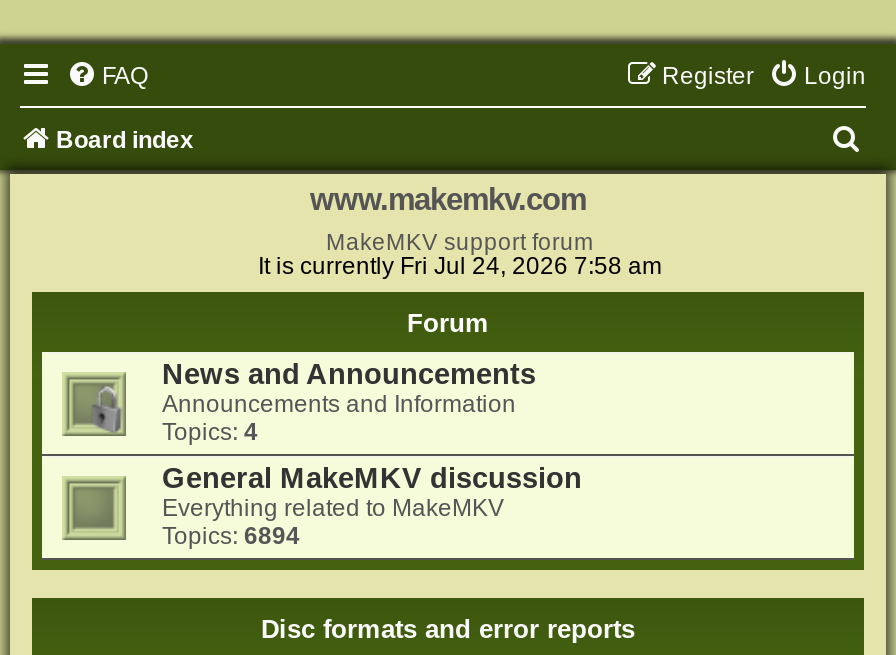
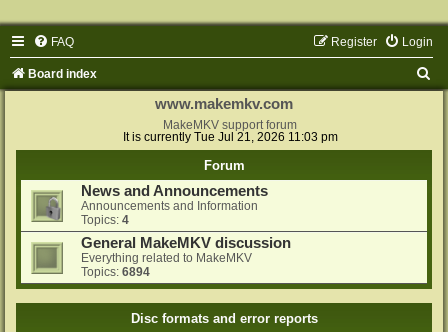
- It is currently Fri Jul 24, 2026 7:58 am
+ It is currently Tue Jul 21, 2026 11:03 pm
